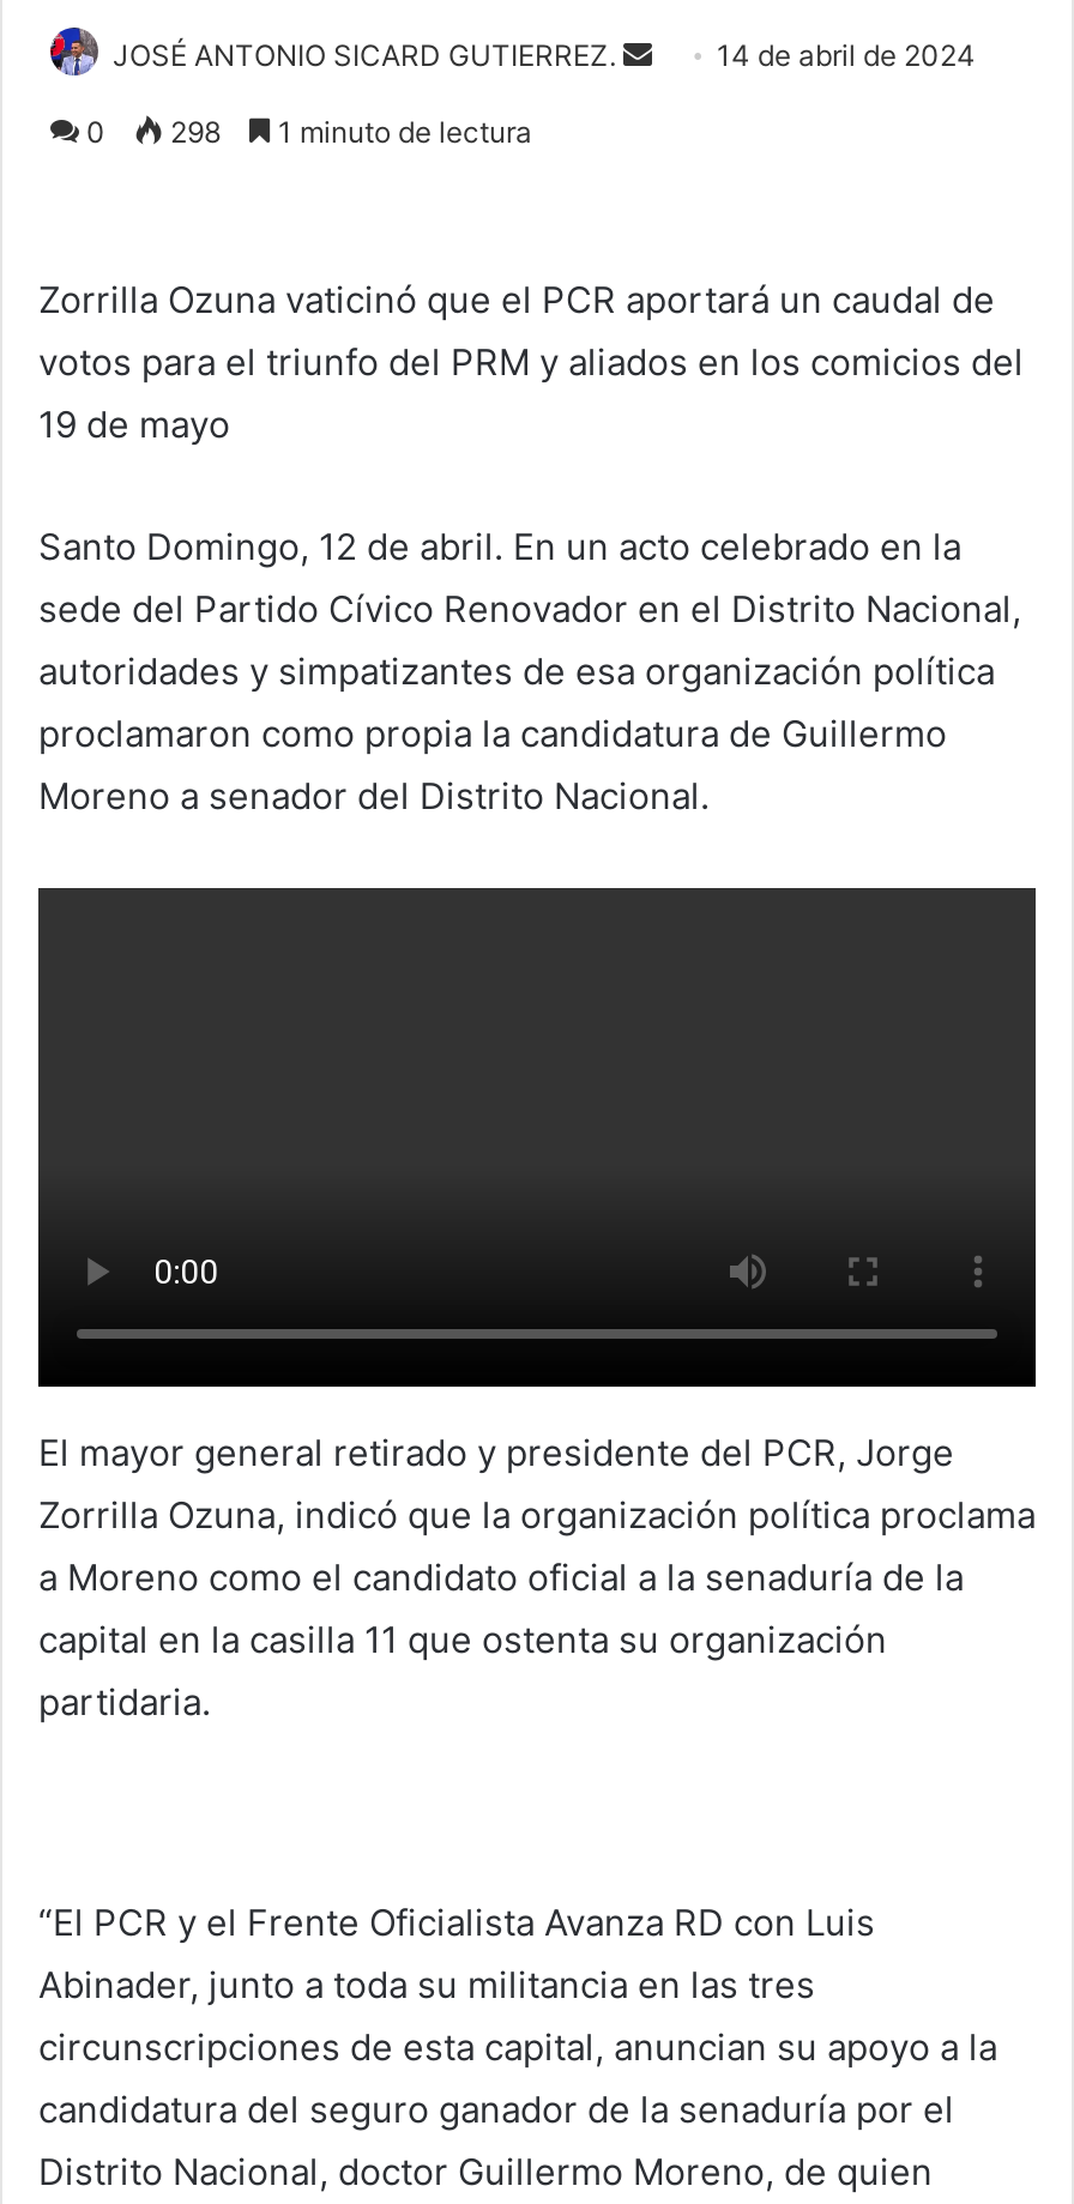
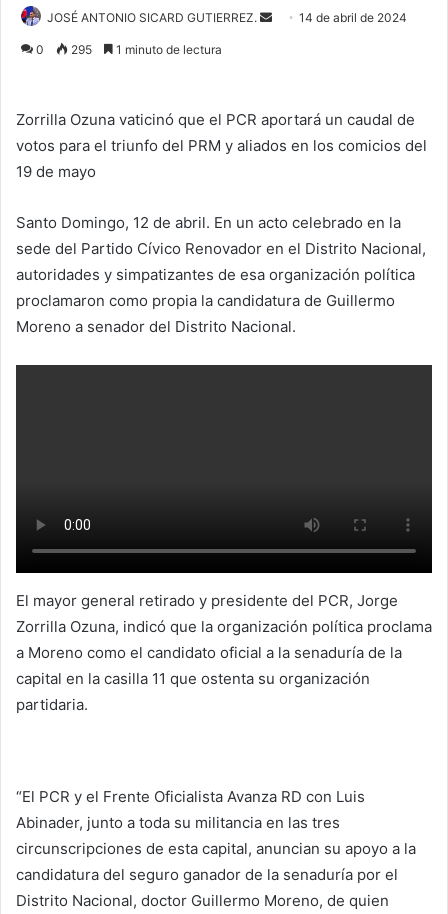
- 0 298 1 minuto de lectura
+ 0 295 1 minuto de lectura
